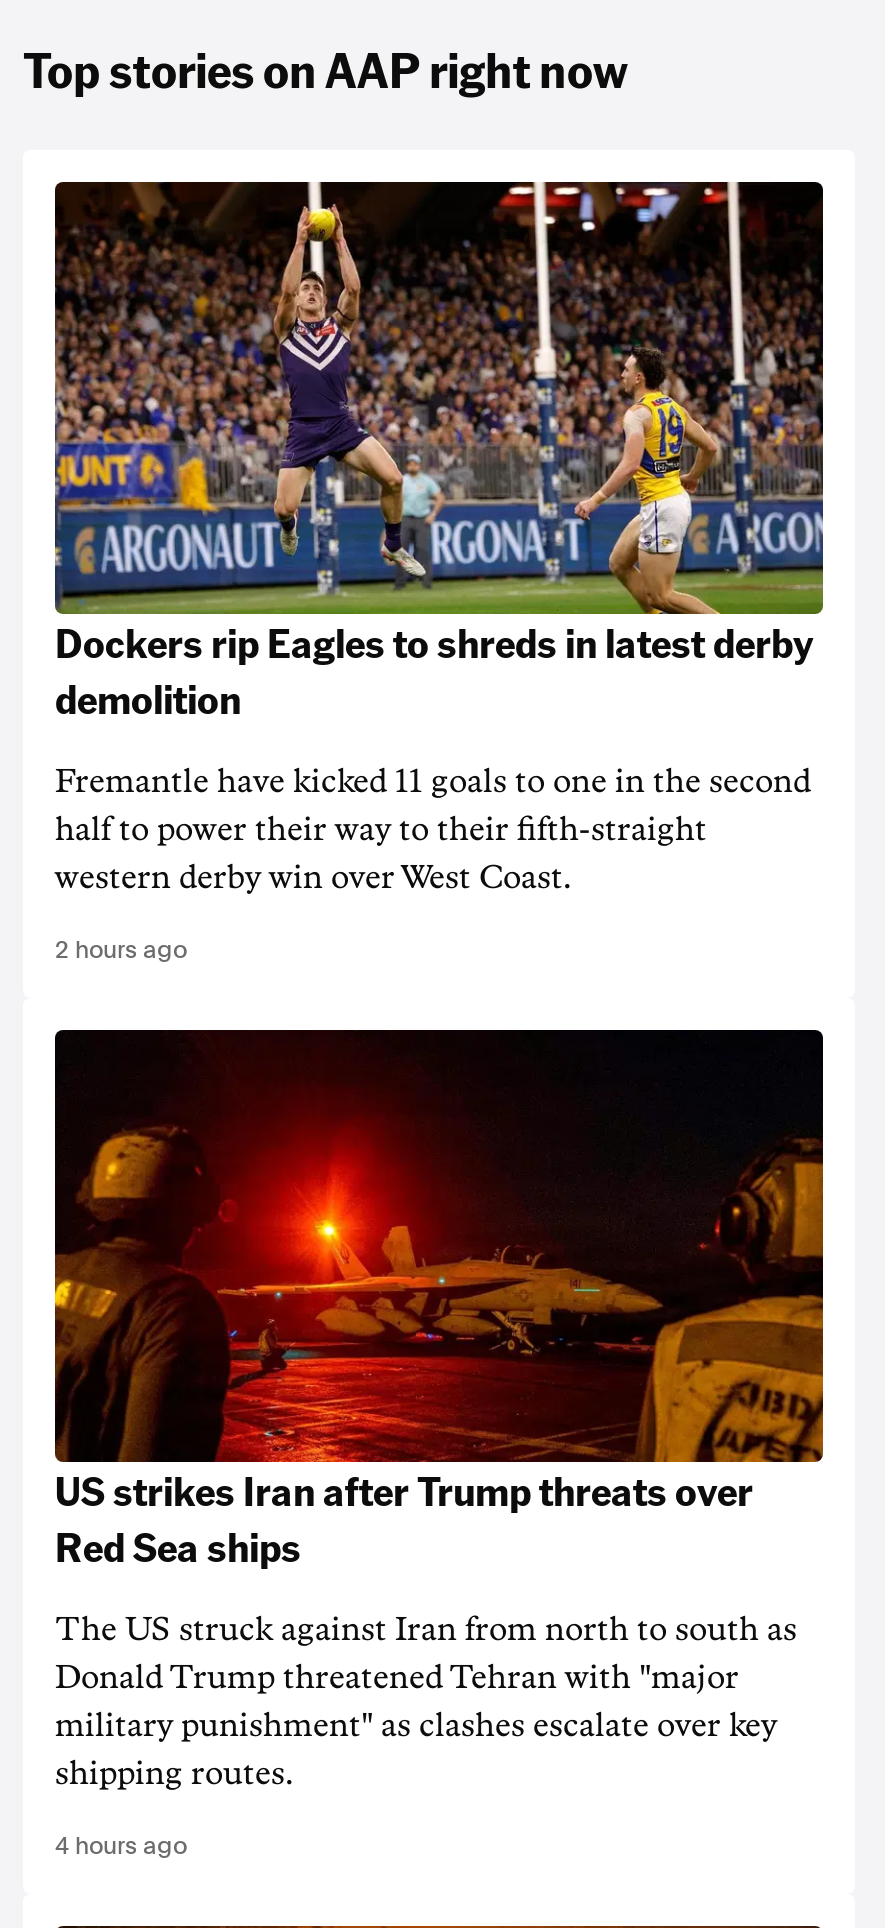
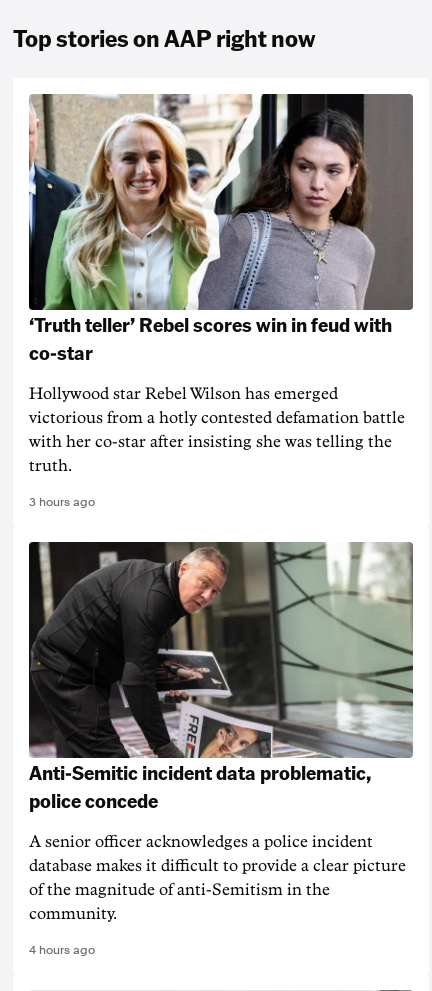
- [image]
- Dockers rip Eagles to shreds in latest derby
- demolition
- Fremantle have kicked 11 goals to one in the second
- half to power their way to their fifth-straight
- western derby win over West Coast.
- 2 hours ago
+ [image]
+ ‘Truth teller’ Rebel scores win in feud with
+ co-star
+ Hollywood star Rebel Wilson has emerged
+ victorious from a hotly contested defamation battle
+ with her co-star after insisting she was telling the
+ truth.
+ 3 hours ago

- [image]
- US strikes Iran after Trump threats over
- Red Sea ships
- The US struck against Iran from north to south as
- Donald Trump threatened Tehran with "major
- military punishment" as clashes escalate over key
- shipping routes.
+ [image]
+ Anti-Semitic incident data problematic,
+ police concede
+ A senior officer acknowledges a police incident
+ database makes it difficult to provide a clear picture
+ of the magnitude of anti-Semitism in the
+ community.
